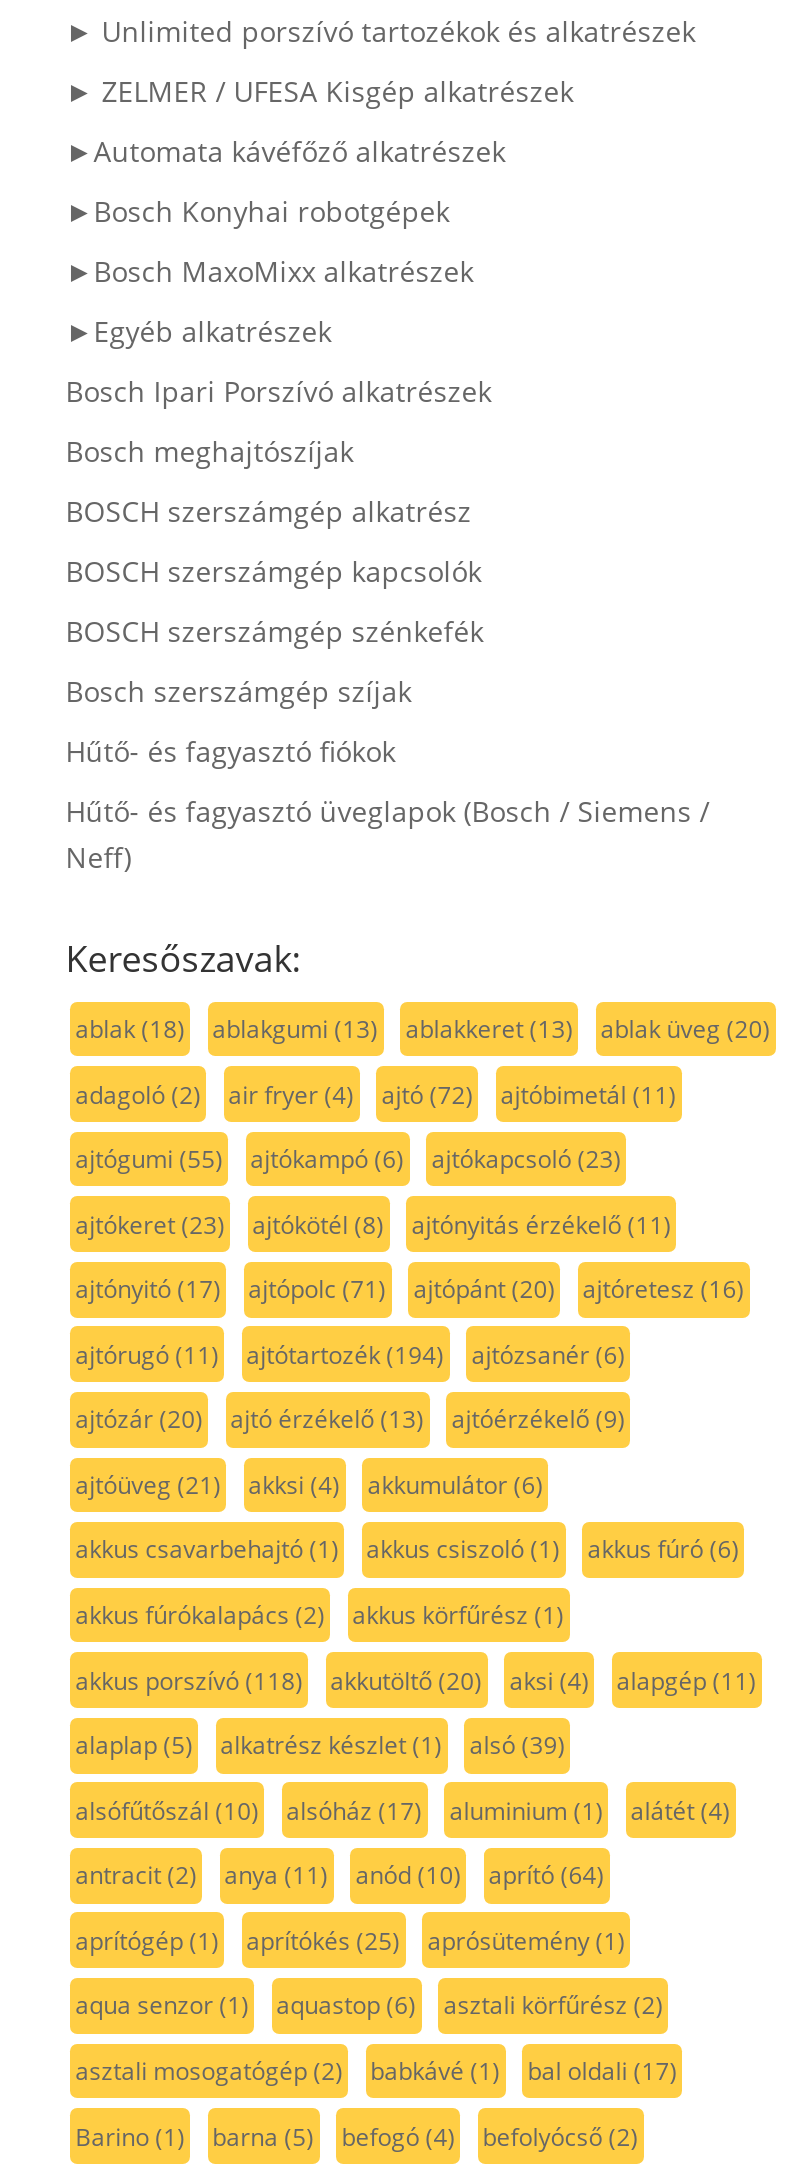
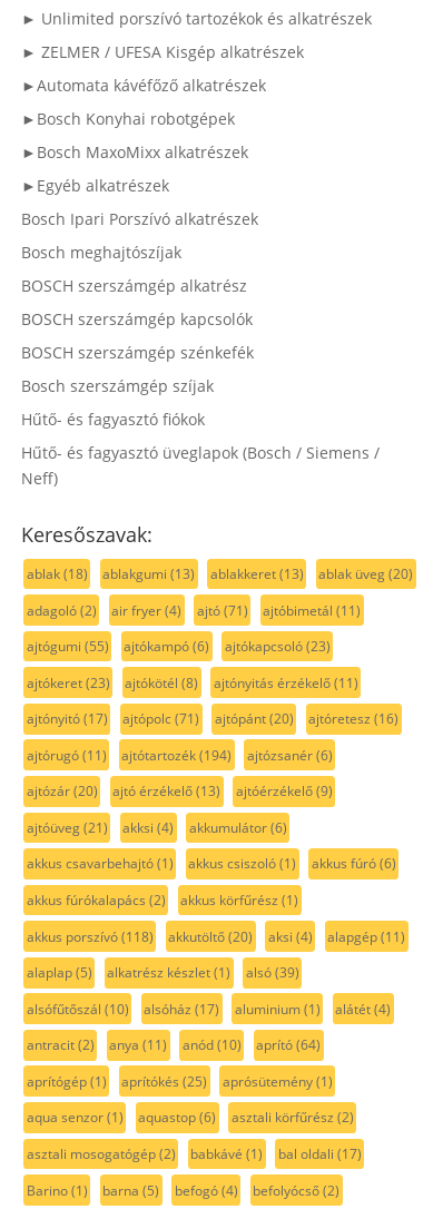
- adagoló (2) air fryer (4) ajtó (72) ajtóbimetál (11)
+ adagoló (2) air fryer (4) ajtó (71) ajtóbimetál (11)
